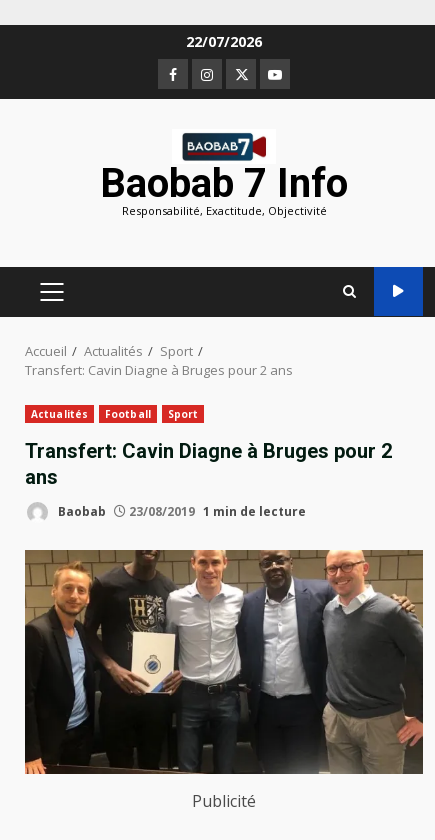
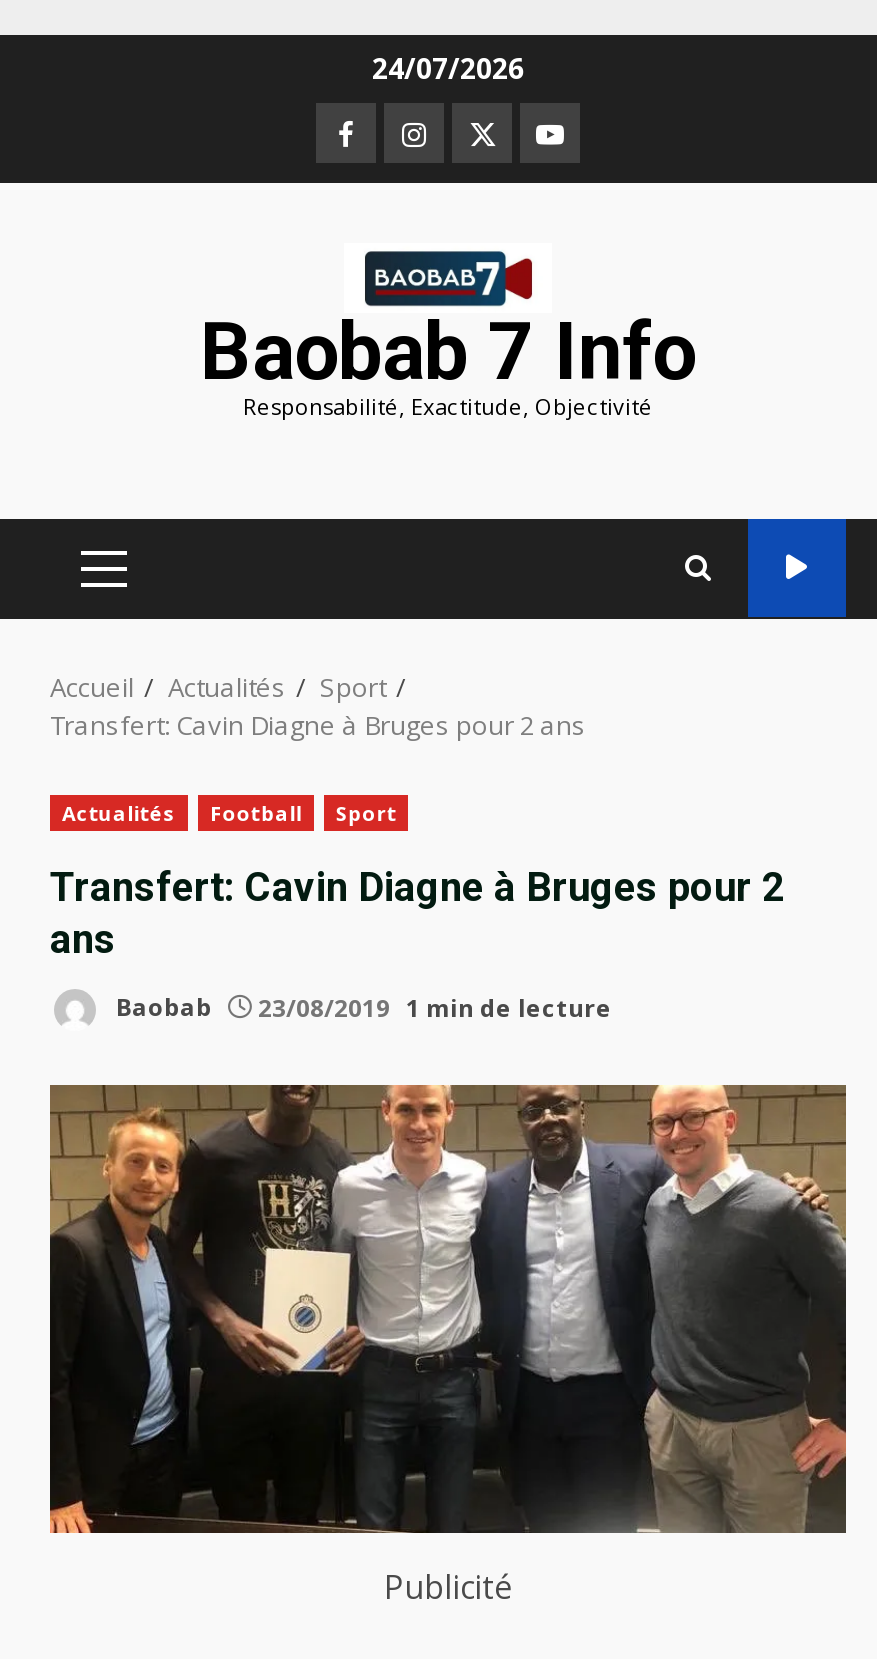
- 22/07/2026
+ 24/07/2026
